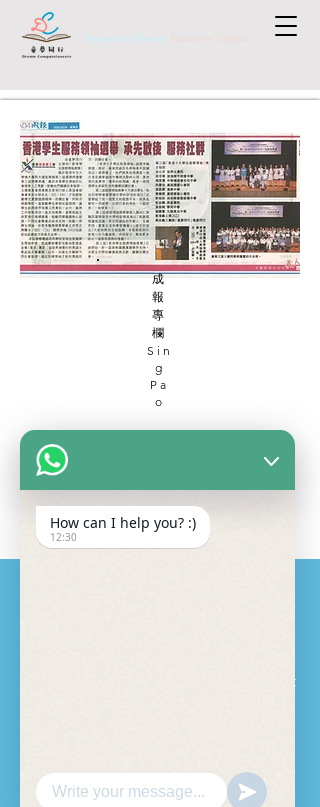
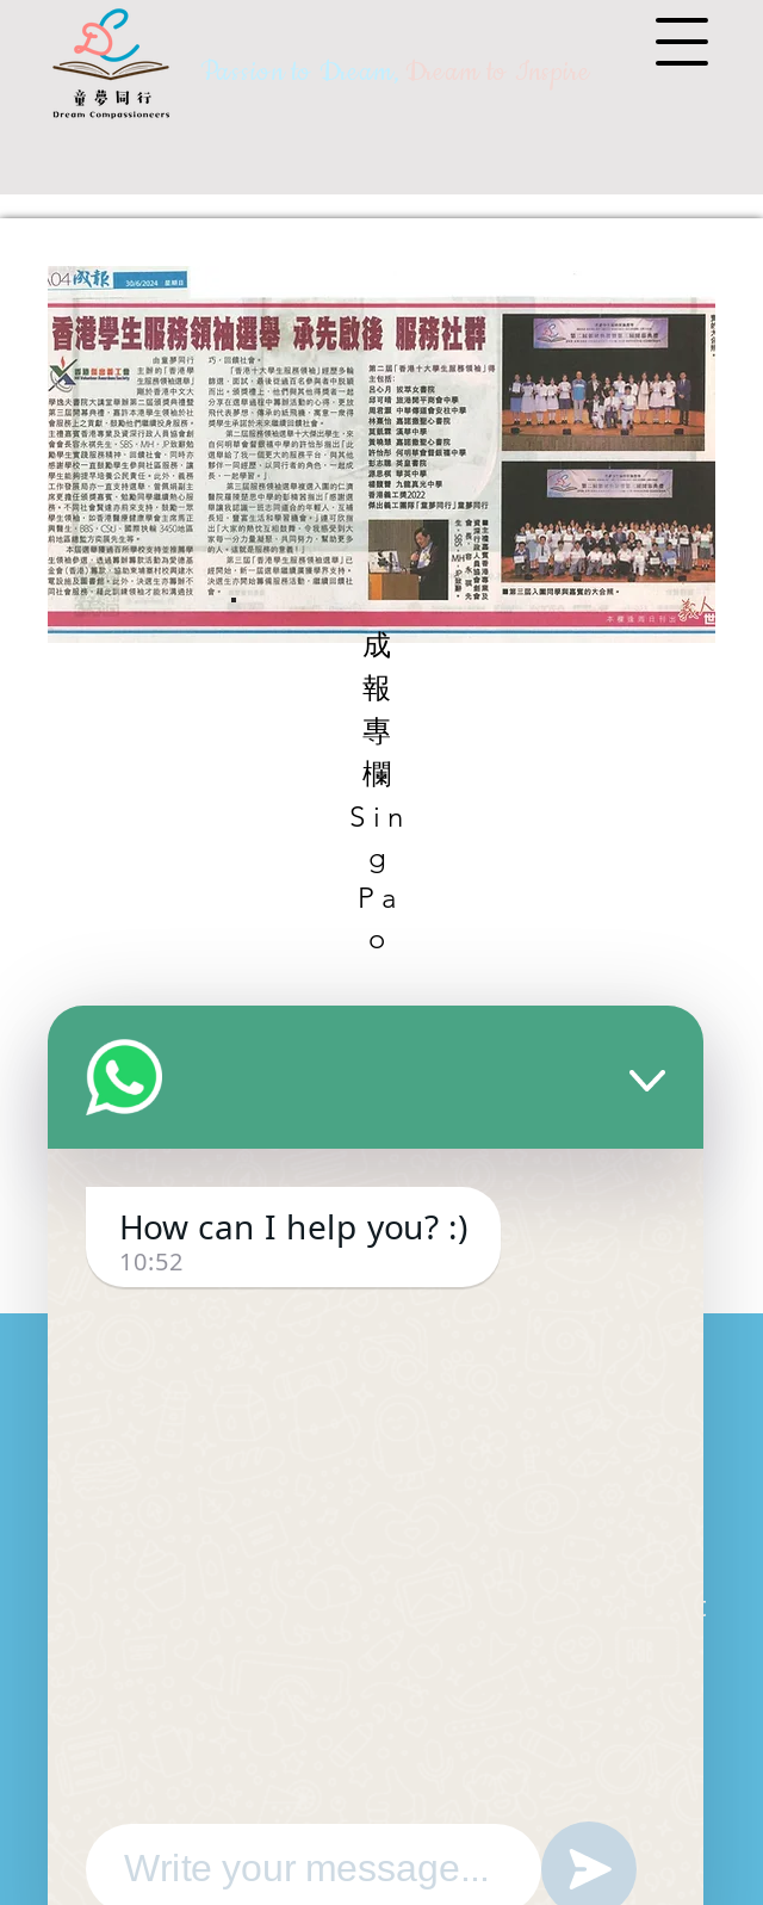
- 12:30
+ 10:52
